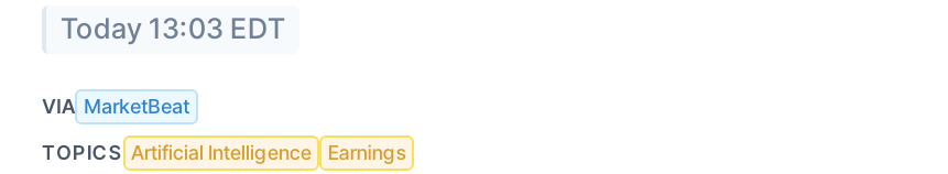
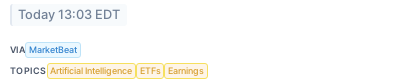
+ ETFs
